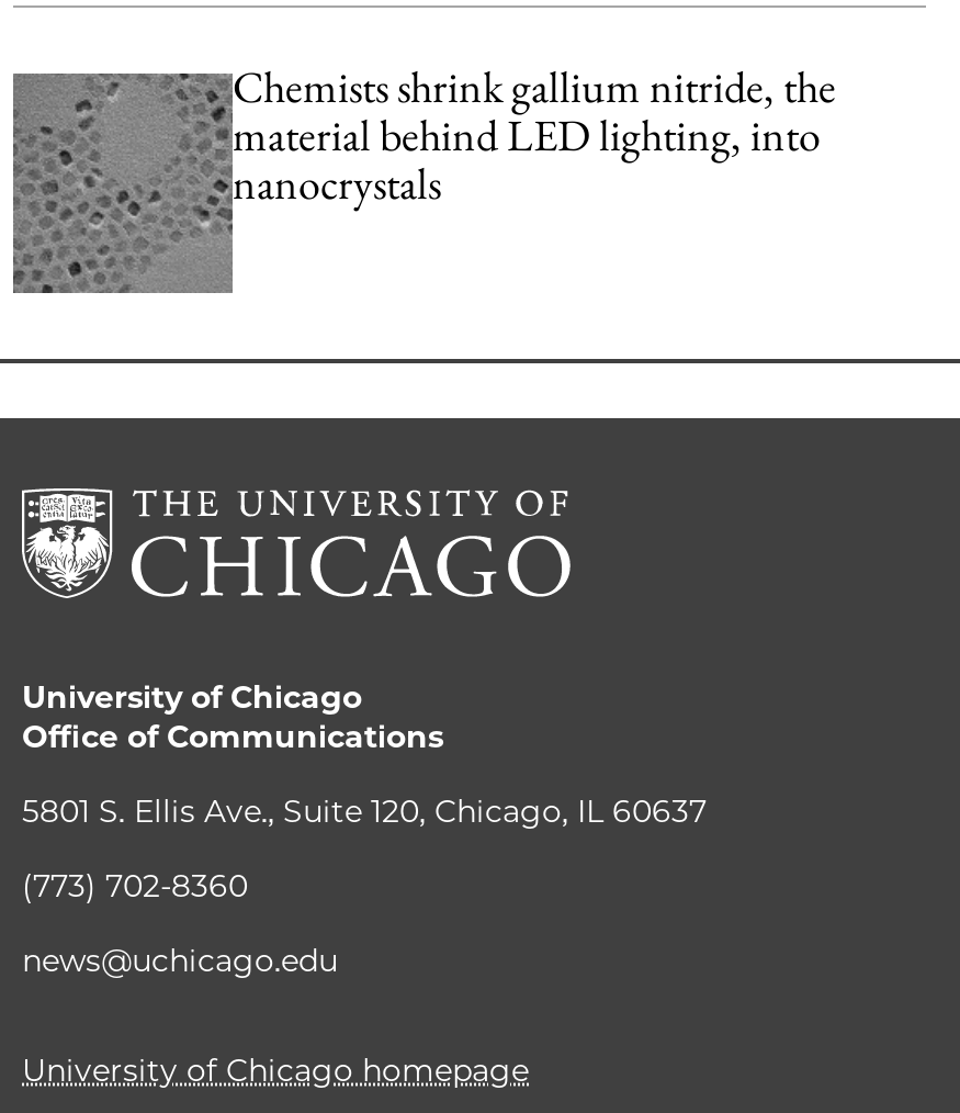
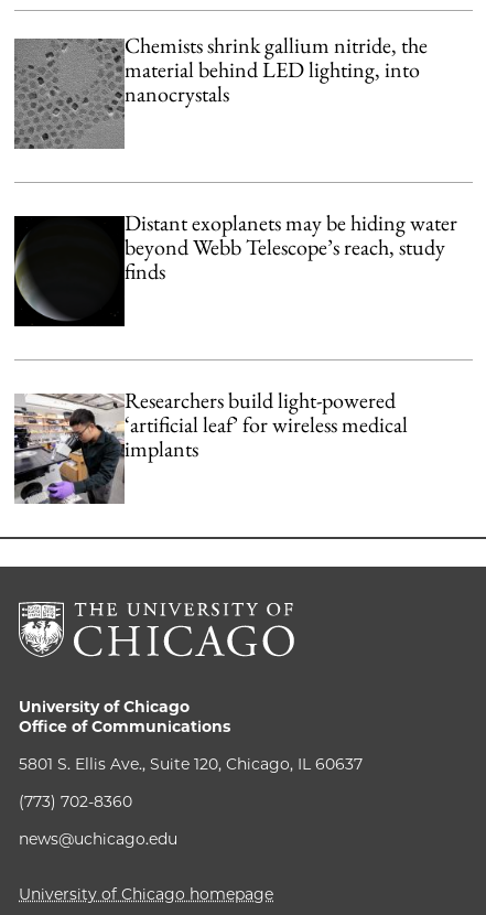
+ [image]
+ Distant exoplanets may be hiding water
+ beyond Webb Telescope’s reach, study
+ finds

+ [image]
+ Researchers build light-powered
+ ‘artificial leaf’ for wireless medical
+ implants
